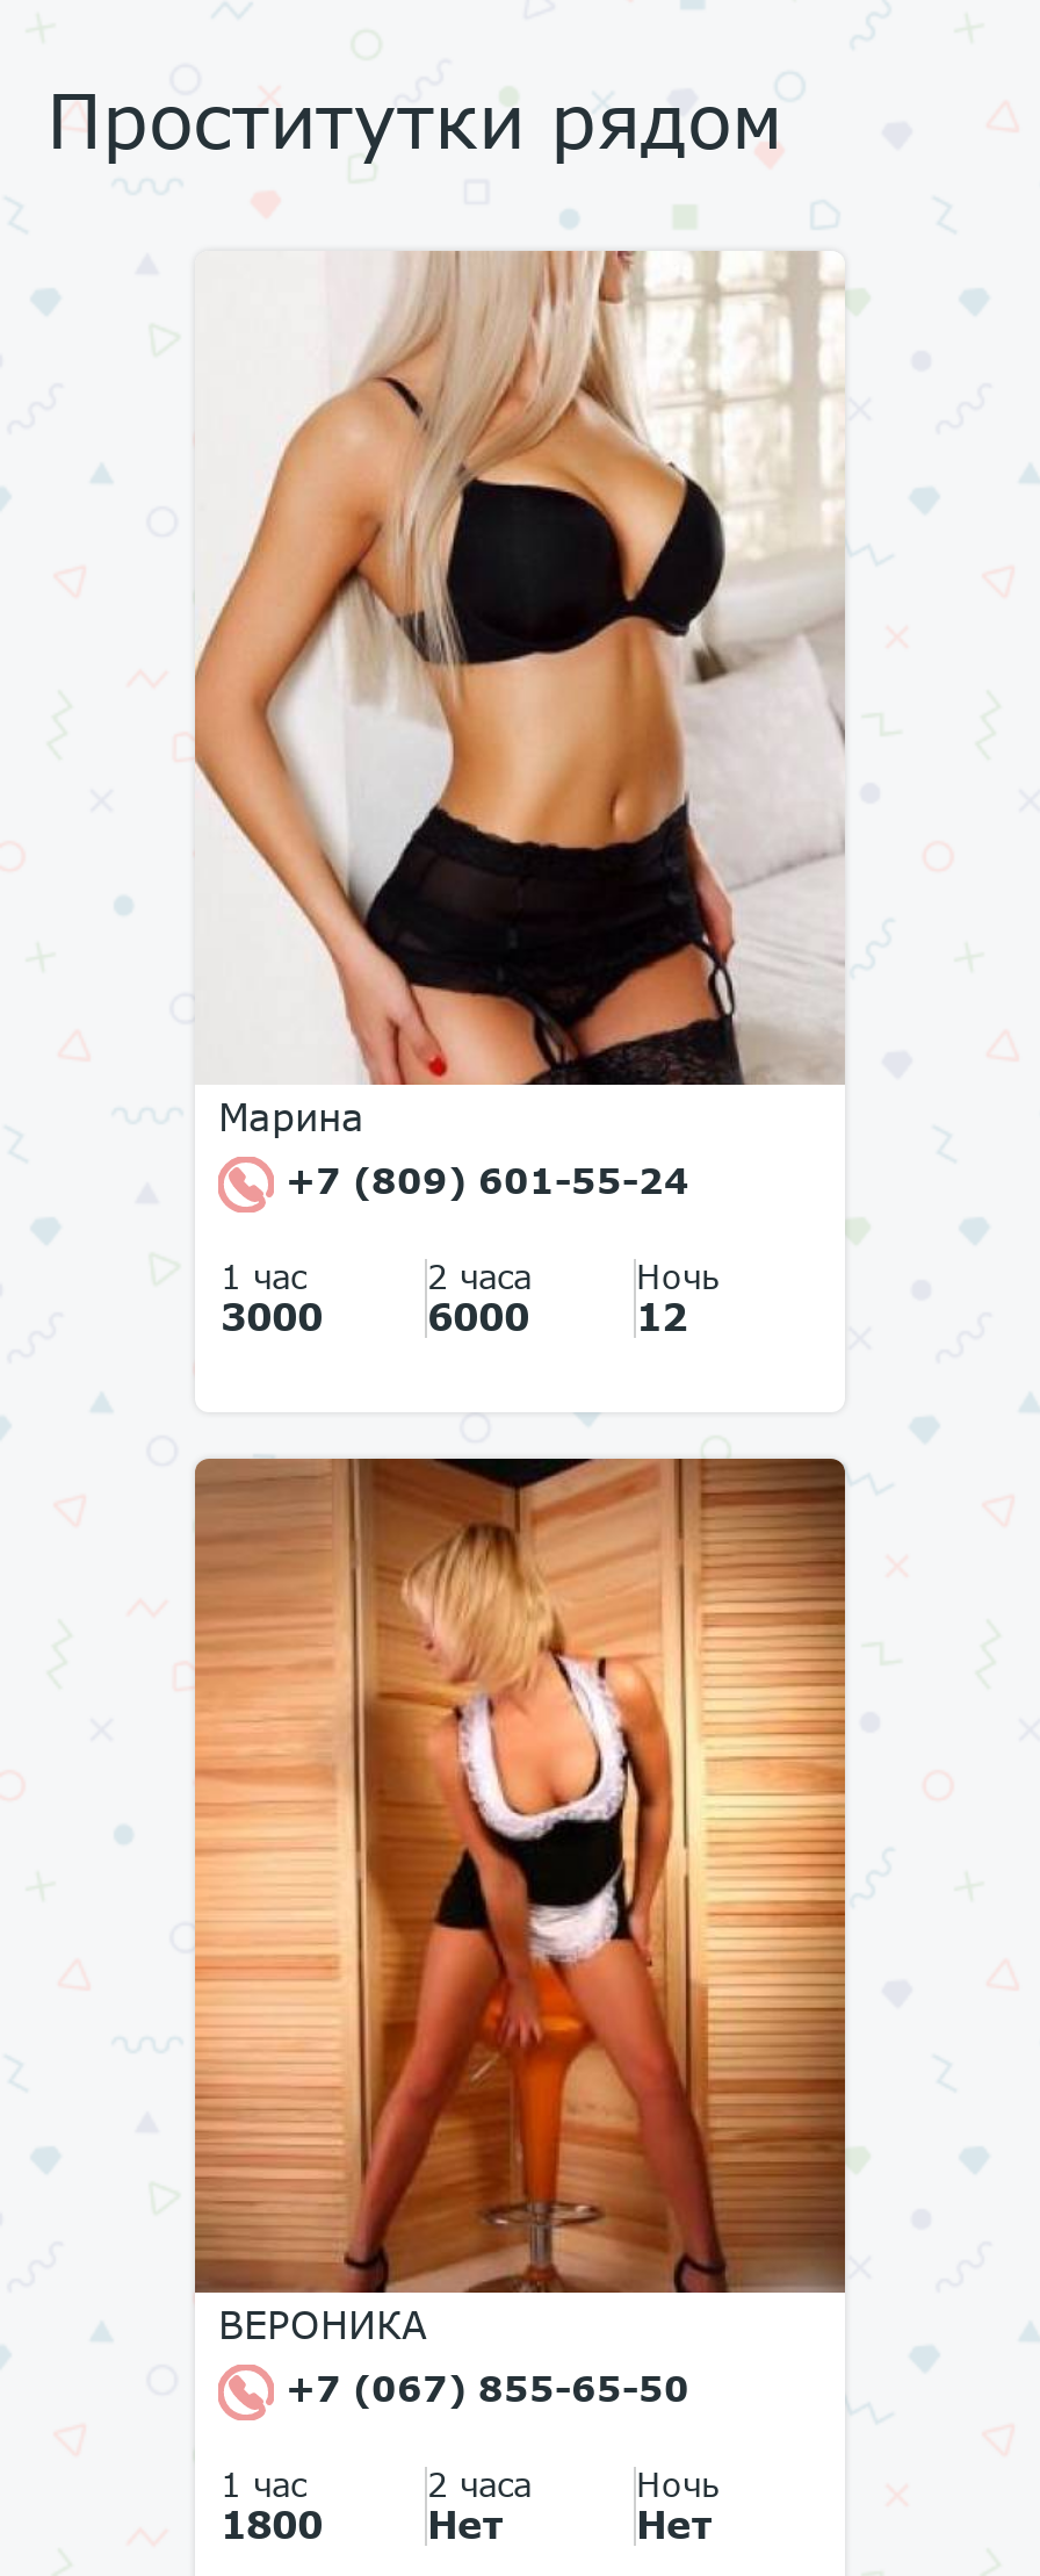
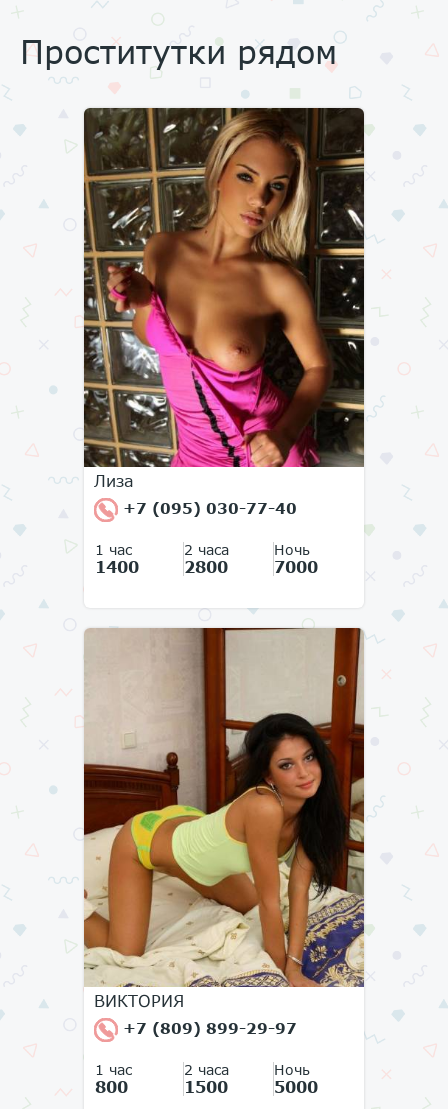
- [image]
- Марина
+ [image]
+ Лиза

- +7 (809) 601-55-24
+ +7 (095) 030-77-40

- 3000
- 6000
- 12
+ 1400
+ 2800
+ 7000

- [image]
- ВЕРОНИКА
+ [image]
+ ВИКТОРИЯ

- +7 (067) 855-65-50
+ +7 (809) 899-29-97

- 1800
- Нет
- Нет
+ 800
+ 1500
+ 5000
